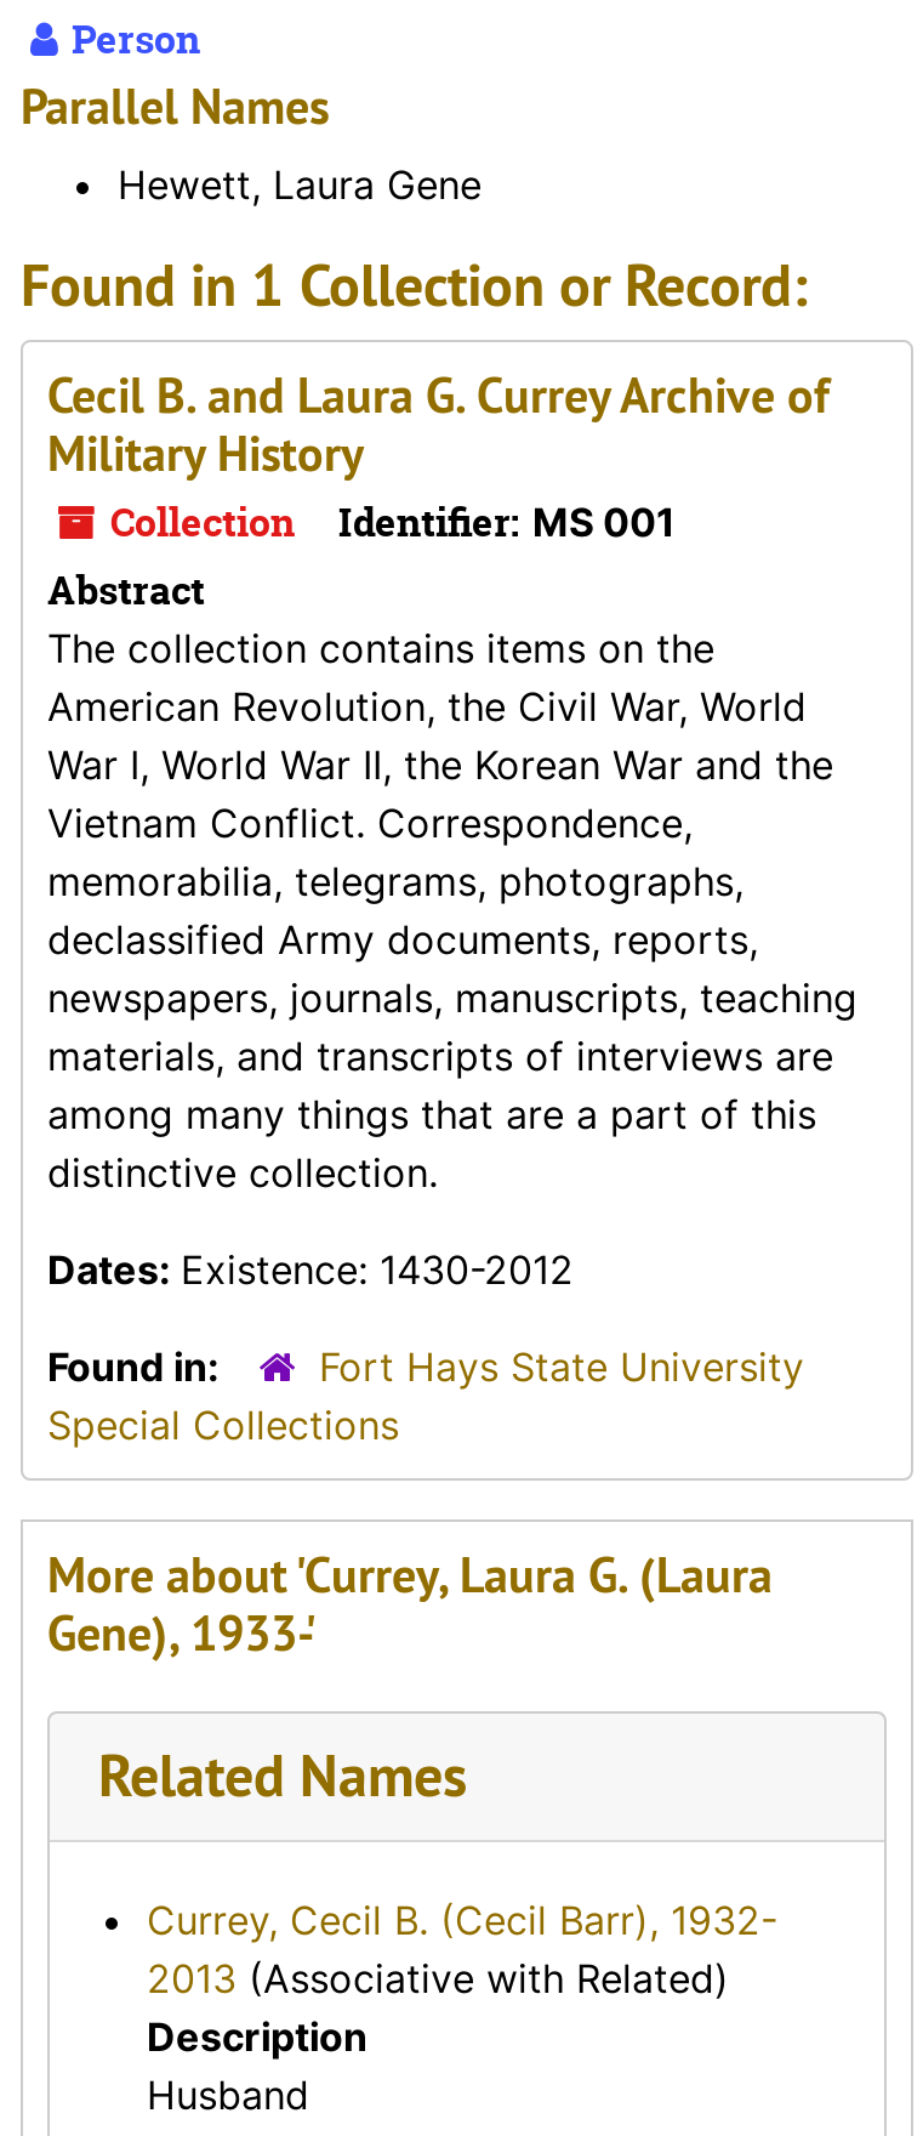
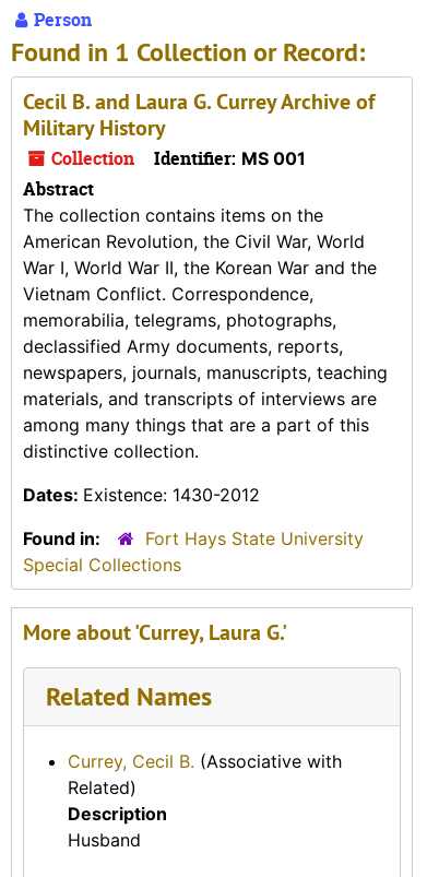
- Parallel Names
- Hewett, Laura Gene

- More about 'Currey, Laura G. (Laura
- Gene), 1933-'
+ More about 'Currey, Laura G.'

- Currey, Cecil B. (Cecil Barr), 1932-
- 2013 (Associative with Related)
+ Currey, Cecil B. (Associative with
+ Related)
